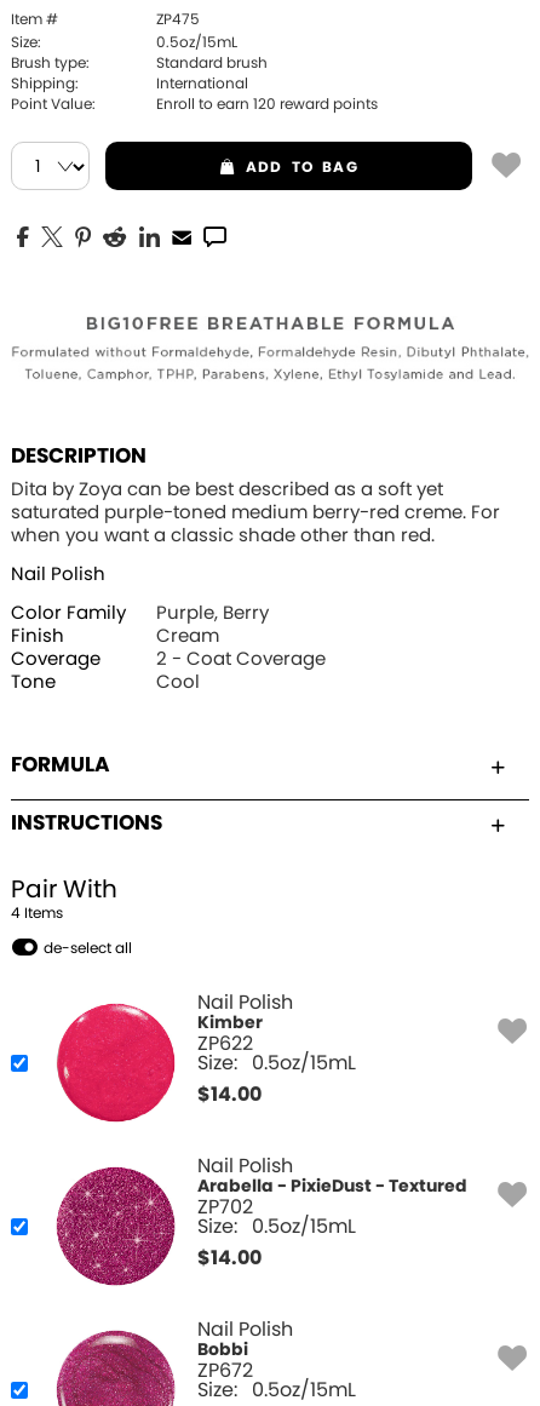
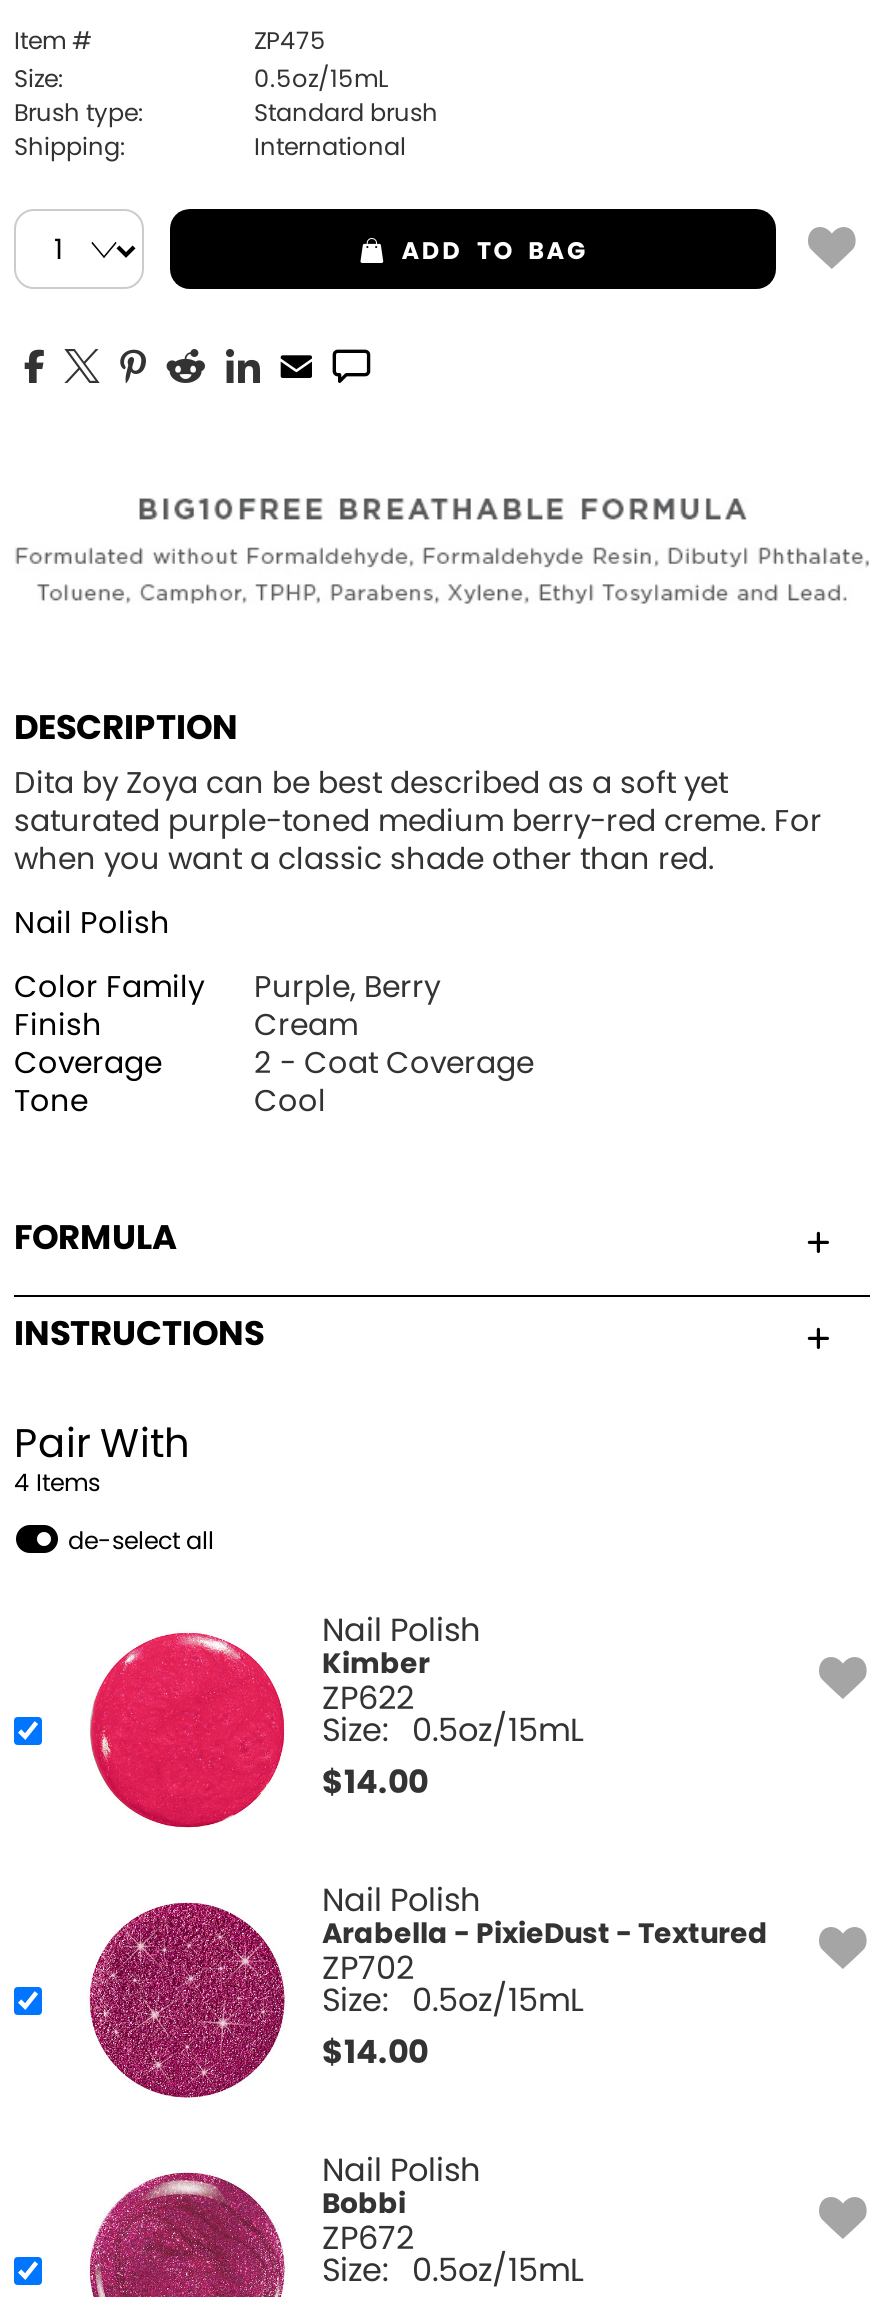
- Point Value:
- Enroll to earn 120 reward points
